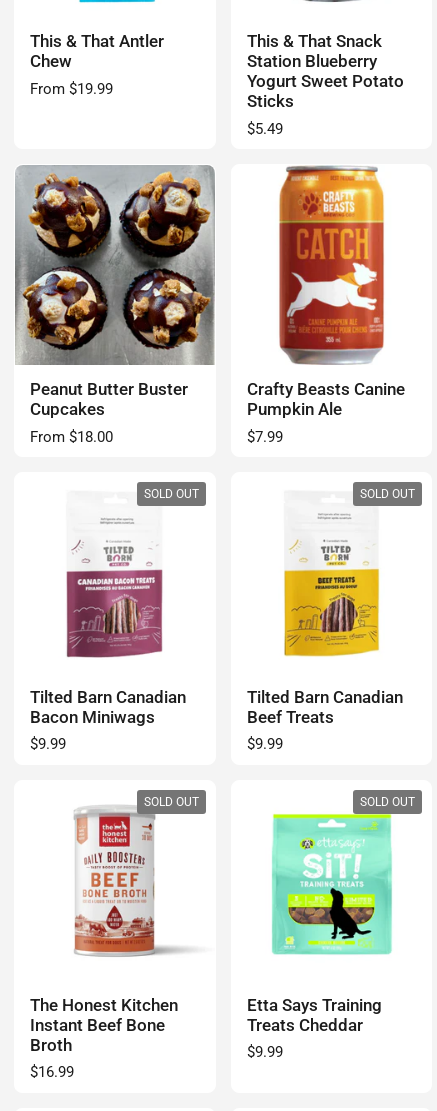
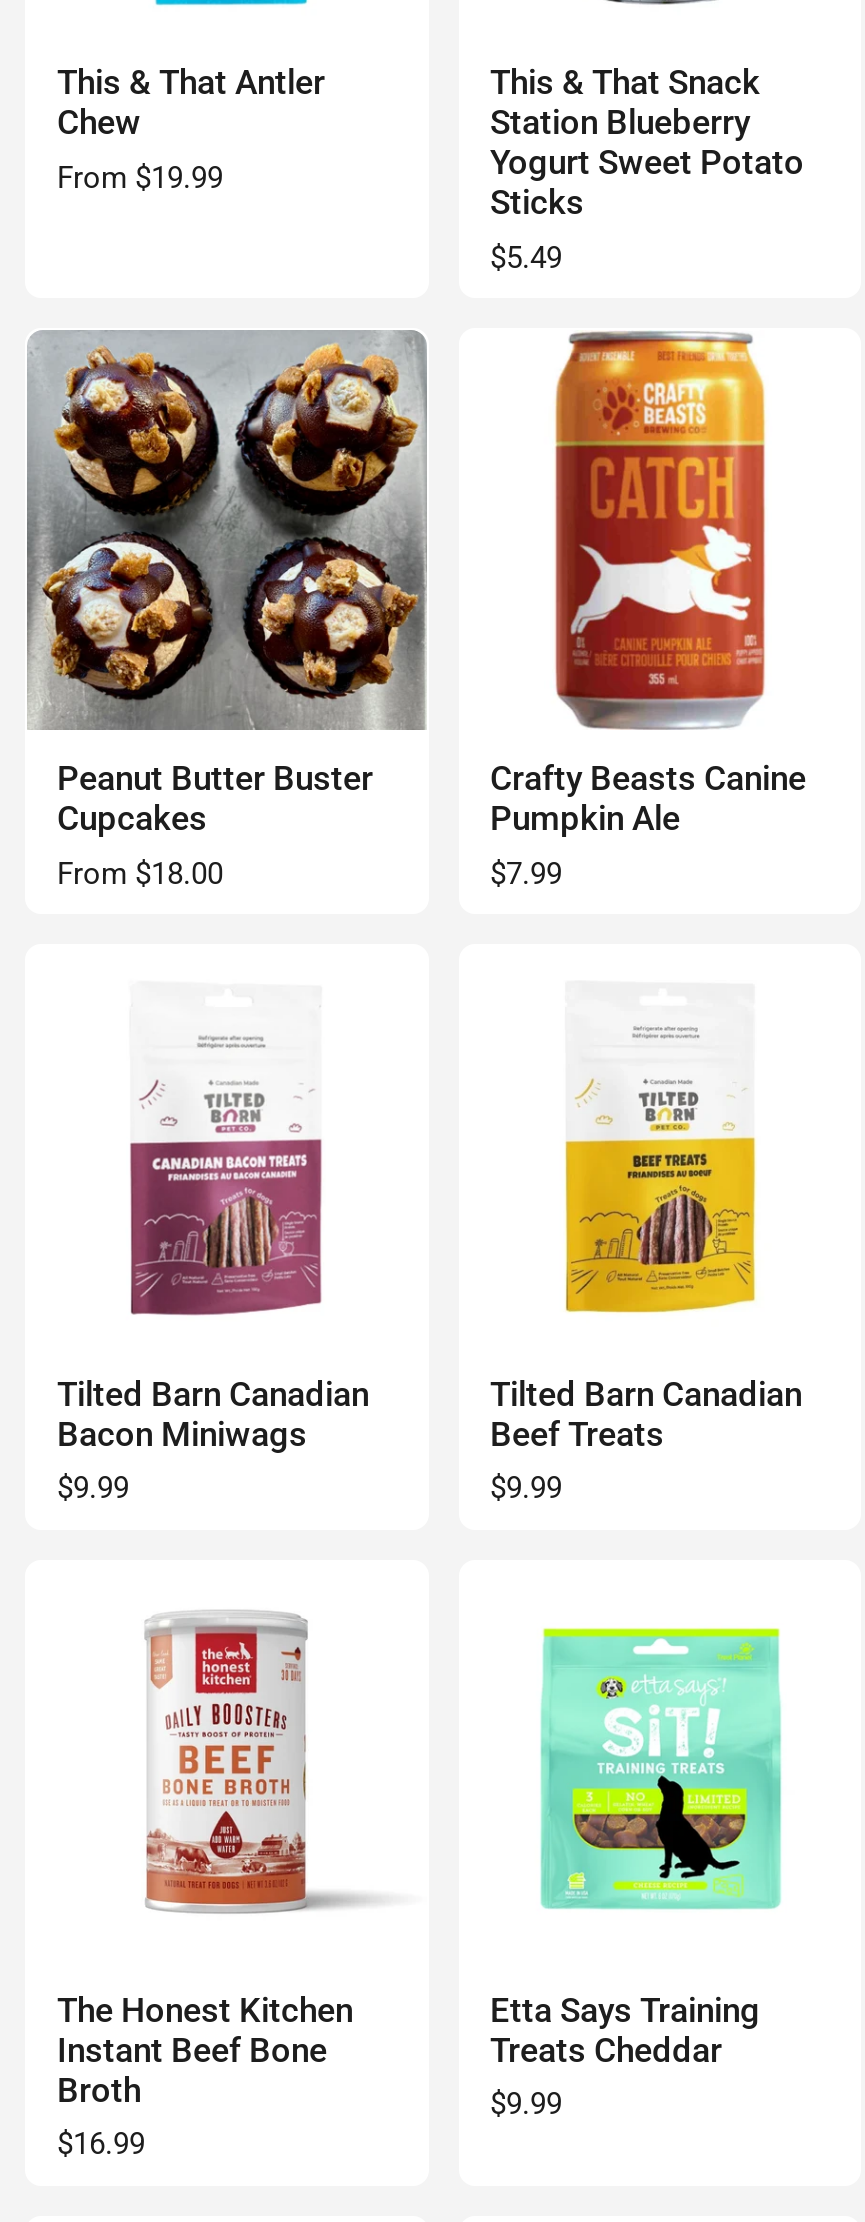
- SOLD OUT

- SOLD OUT

- SOLD OUT

- SOLD OUT
